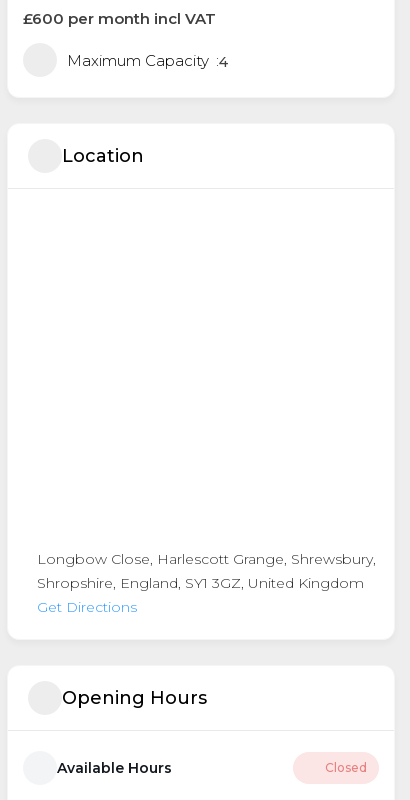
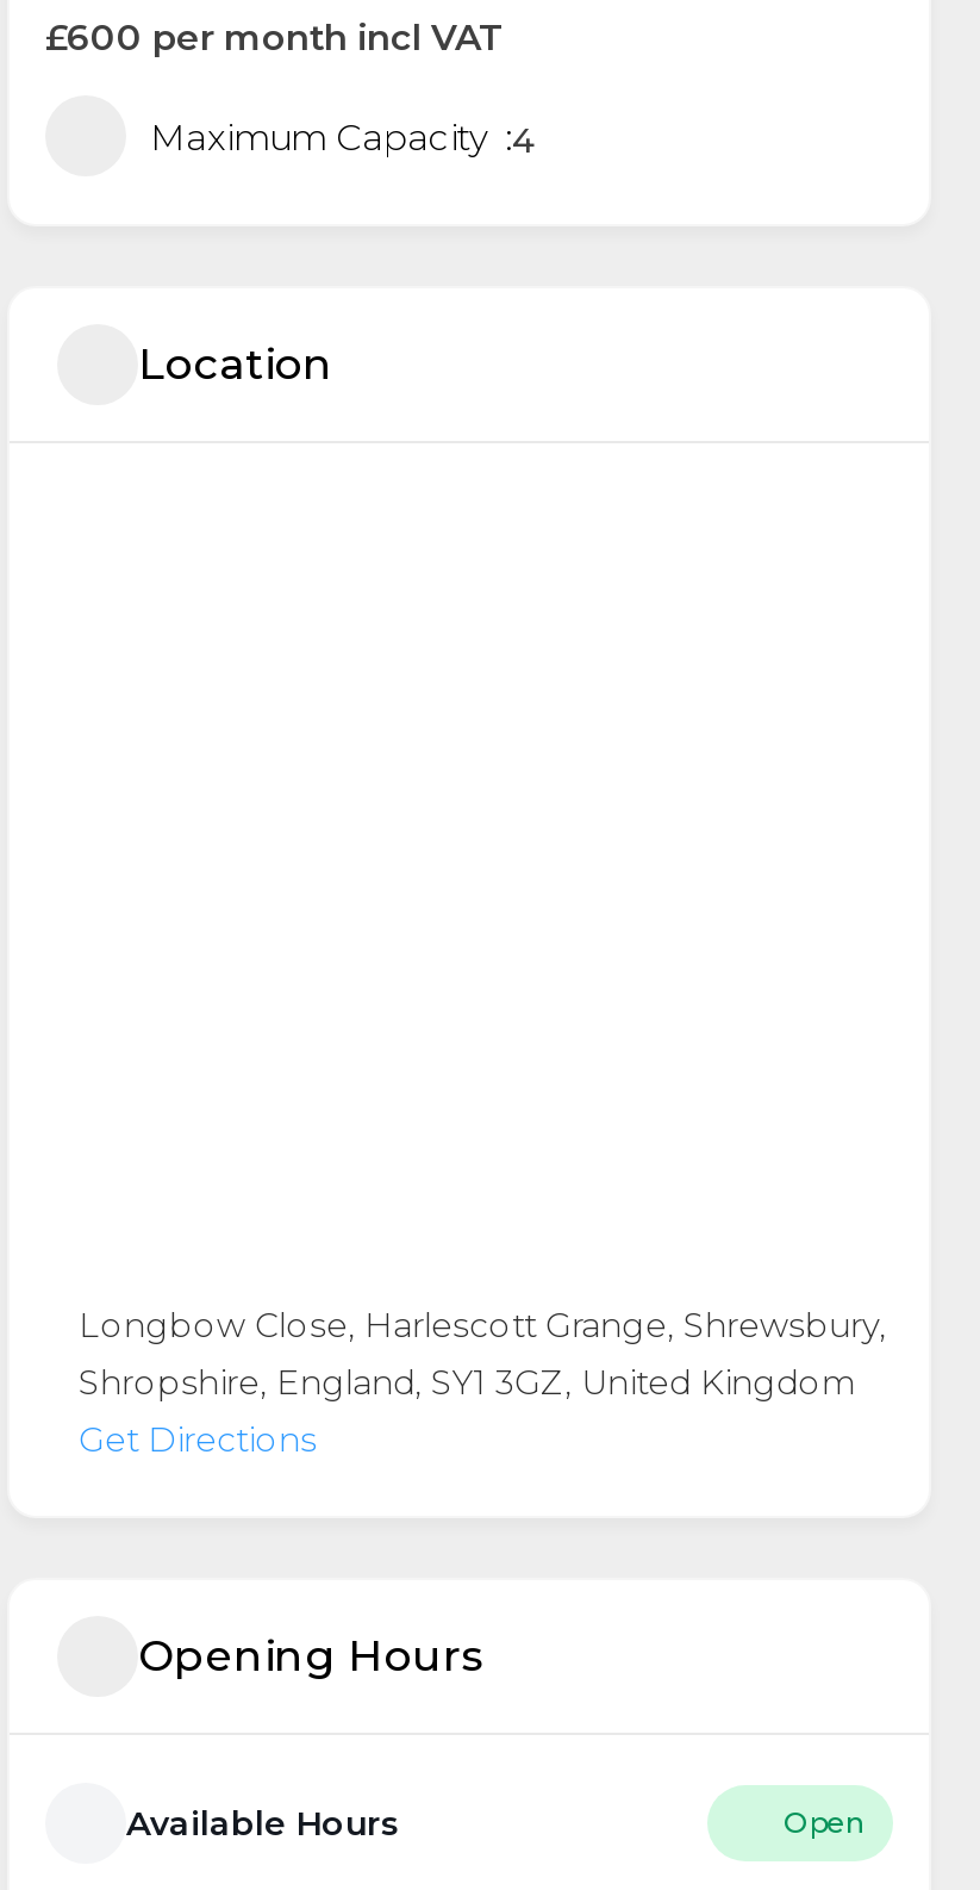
- Closed
+ Open
